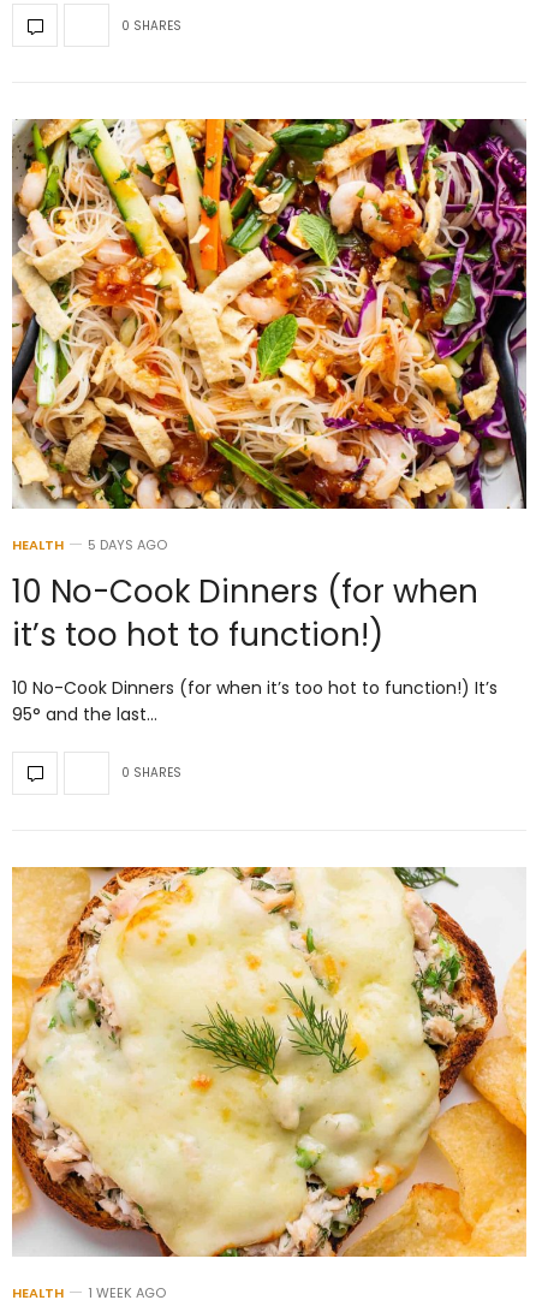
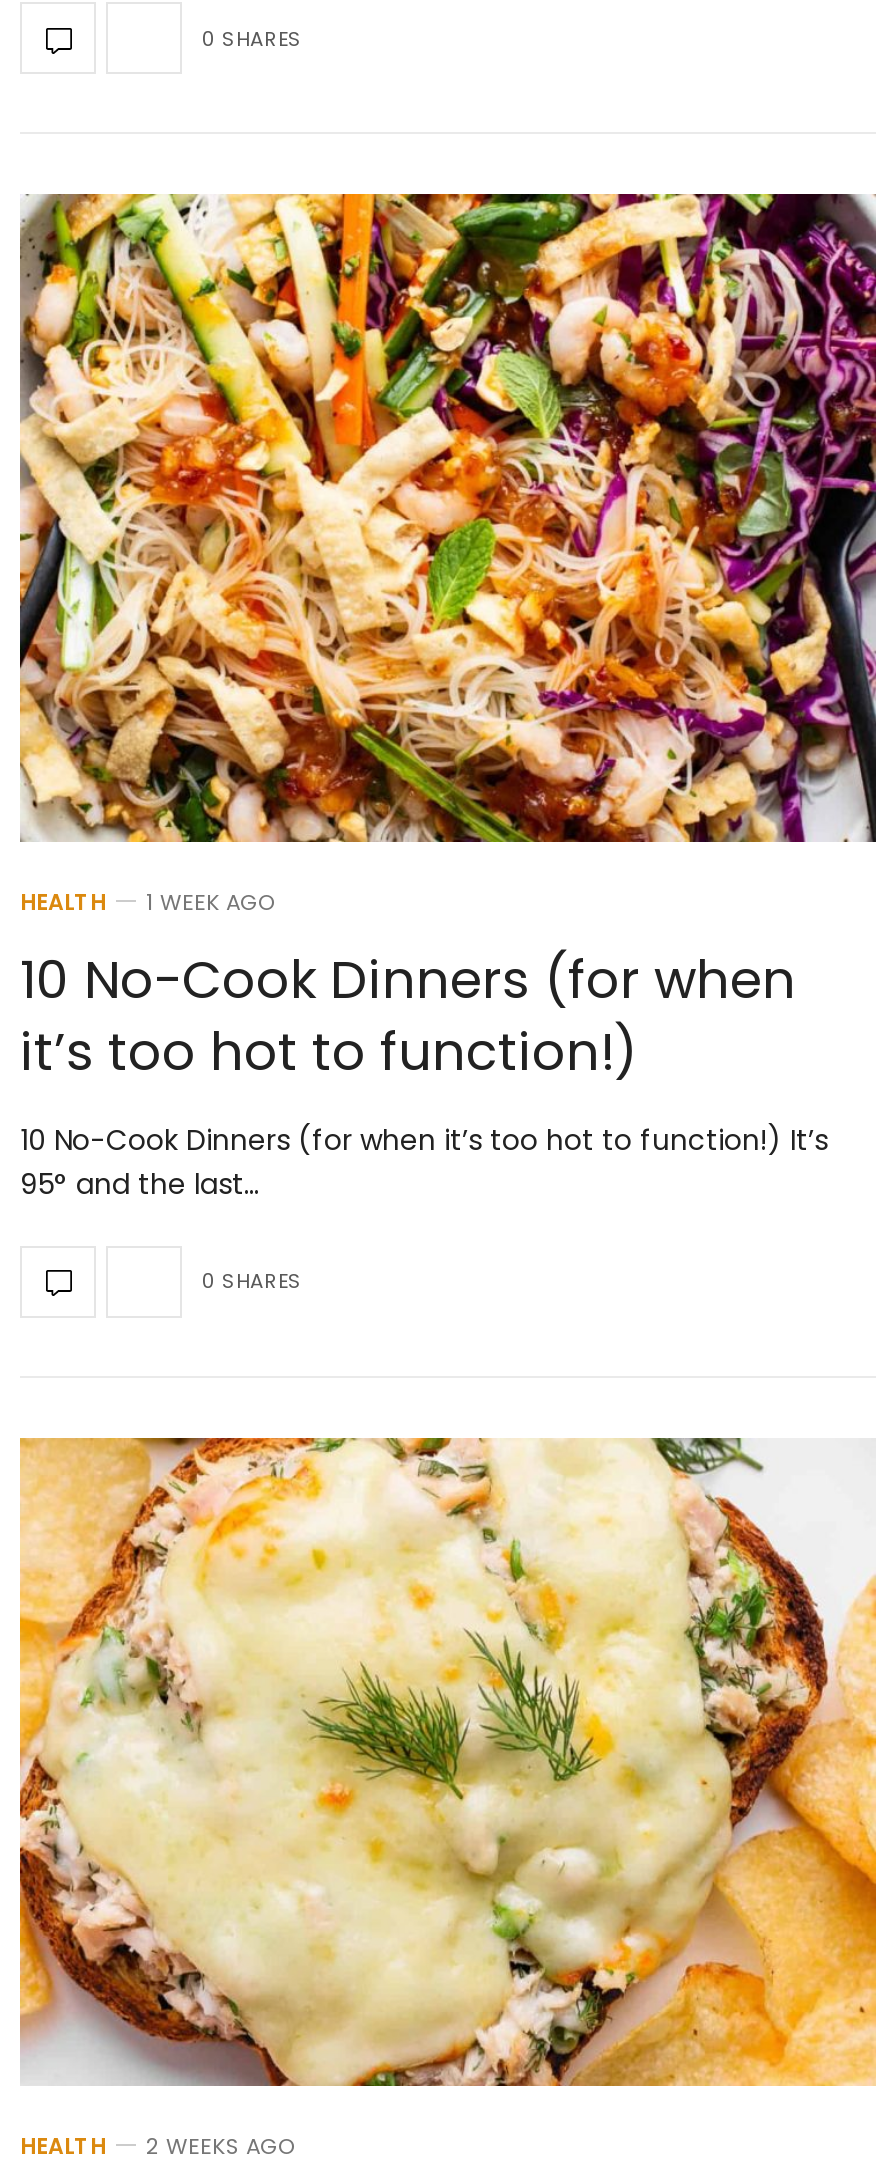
- HEALTH 5 DAYS AGO
+ HEALTH 1 WEEK AGO

- HEALTH 1 WEEK AGO
+ HEALTH 2 WEEKS AGO
